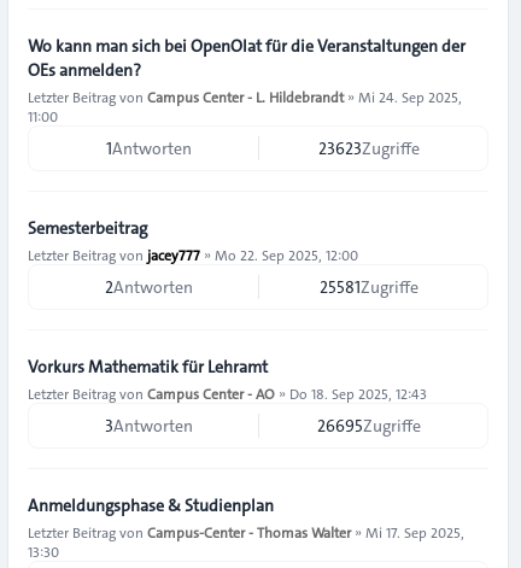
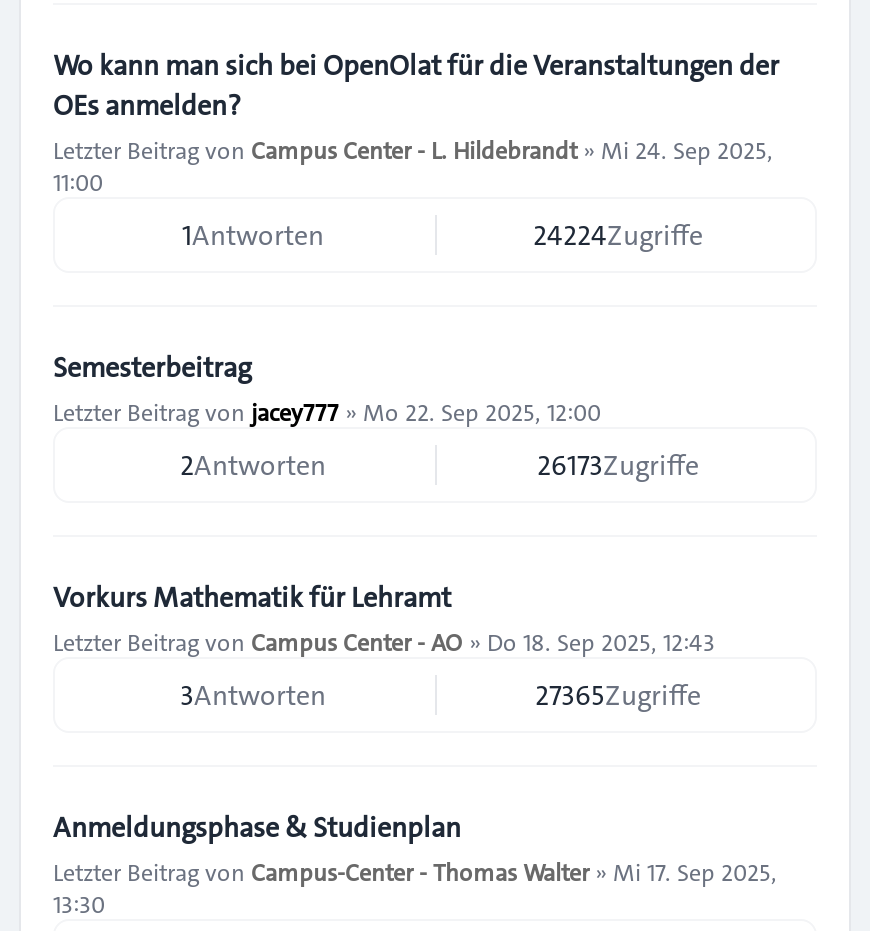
- 23623Zugriffe
+ 24224Zugriffe

- 25581Zugriffe
+ 26173Zugriffe

- 26695Zugriffe
+ 27365Zugriffe
